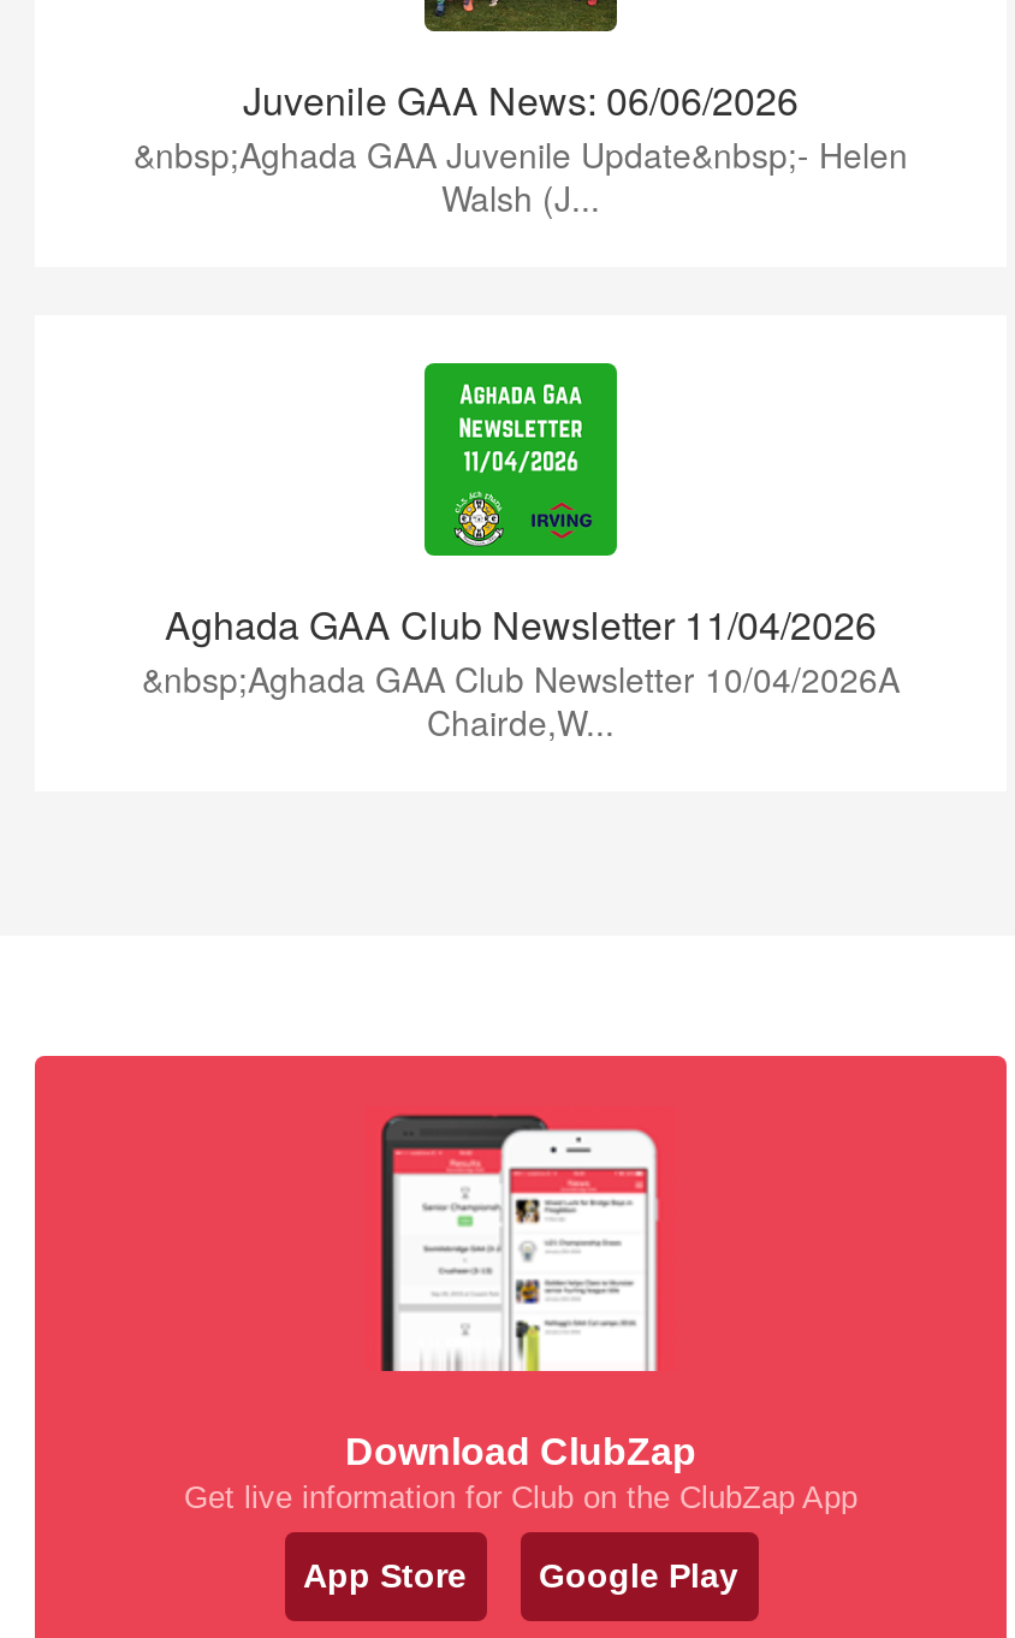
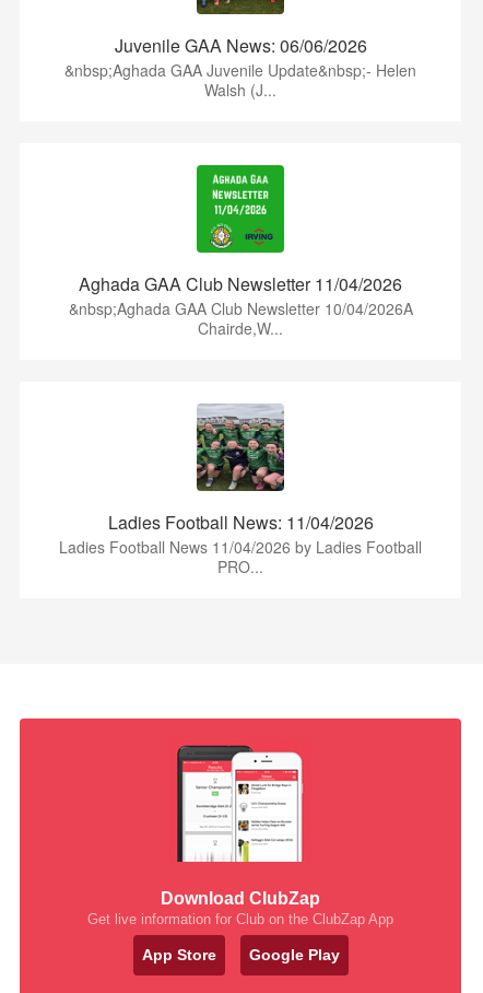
+ [image]
+ Ladies Football News: 11/04/2026
+ Ladies Football News 11/04/2026 by Ladies Football
+ PRO...
